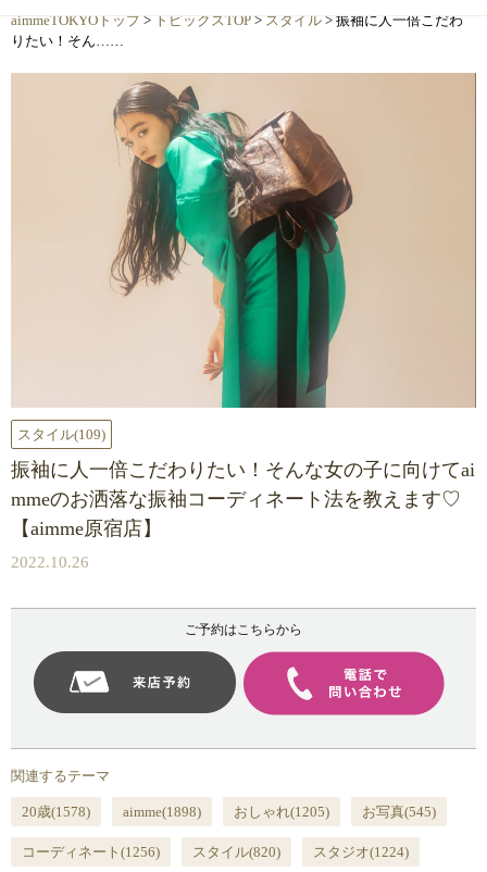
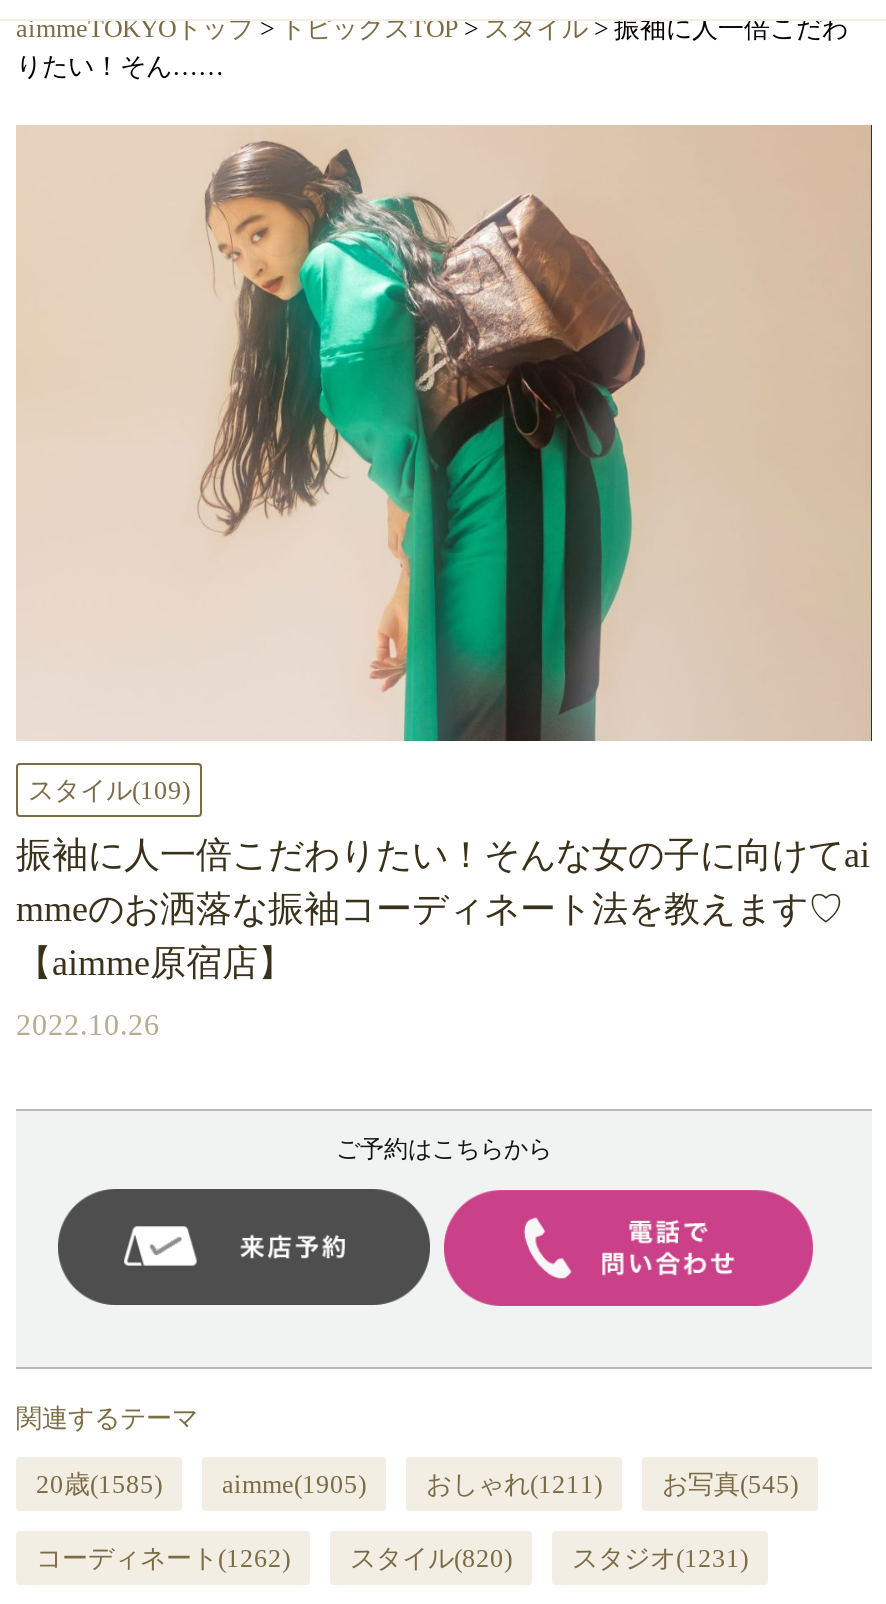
- 20歳(1578)
+ 20歳(1585)

- aimme(1898)
+ aimme(1905)

- おしゃれ(1205)
+ おしゃれ(1211)

- コーディネート(1256)
+ コーディネート(1262)

- スタジオ(1224)
+ スタジオ(1231)
